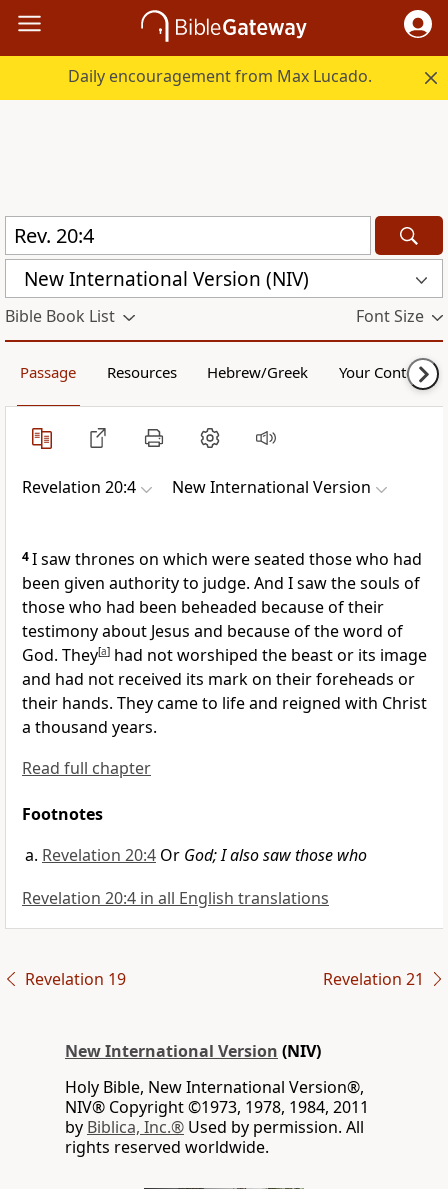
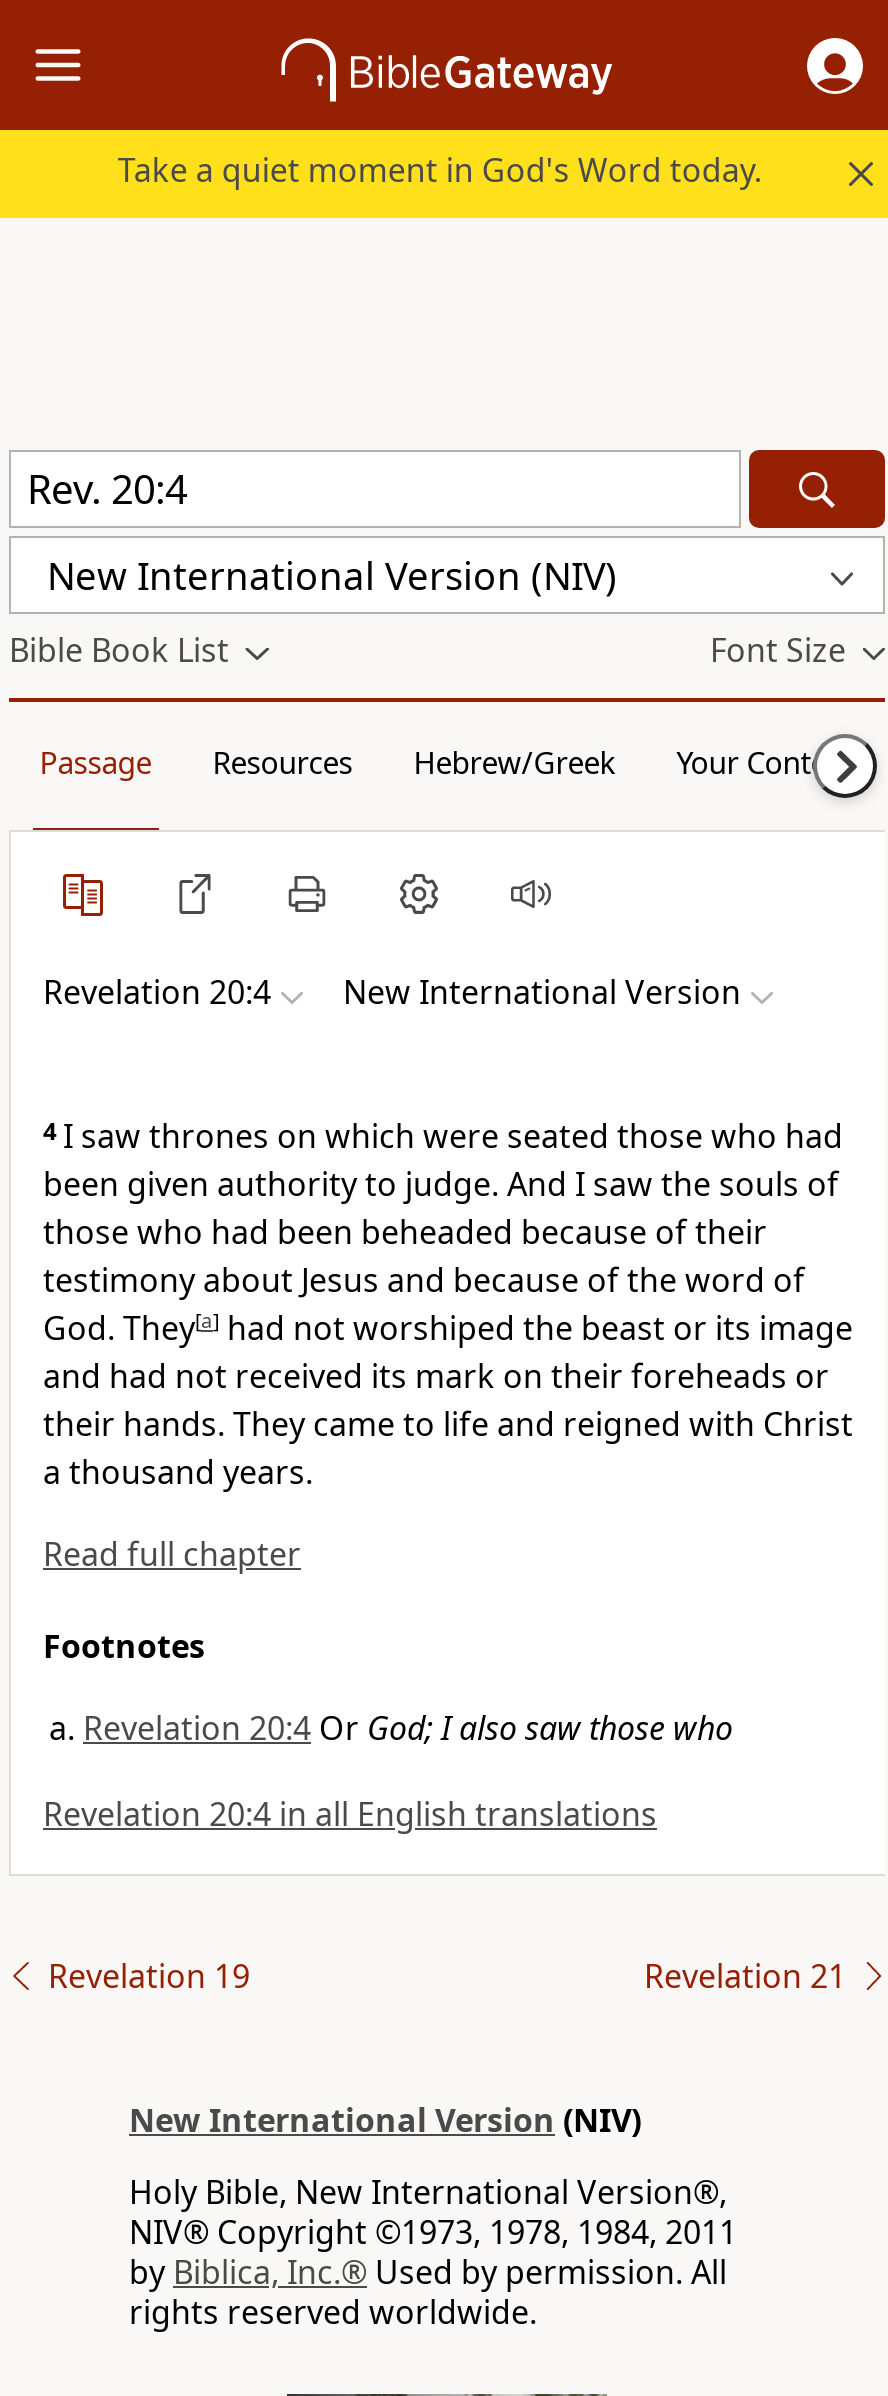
- Daily encouragement from Max Lucado.
+ Take a quiet moment in God's Word today.
